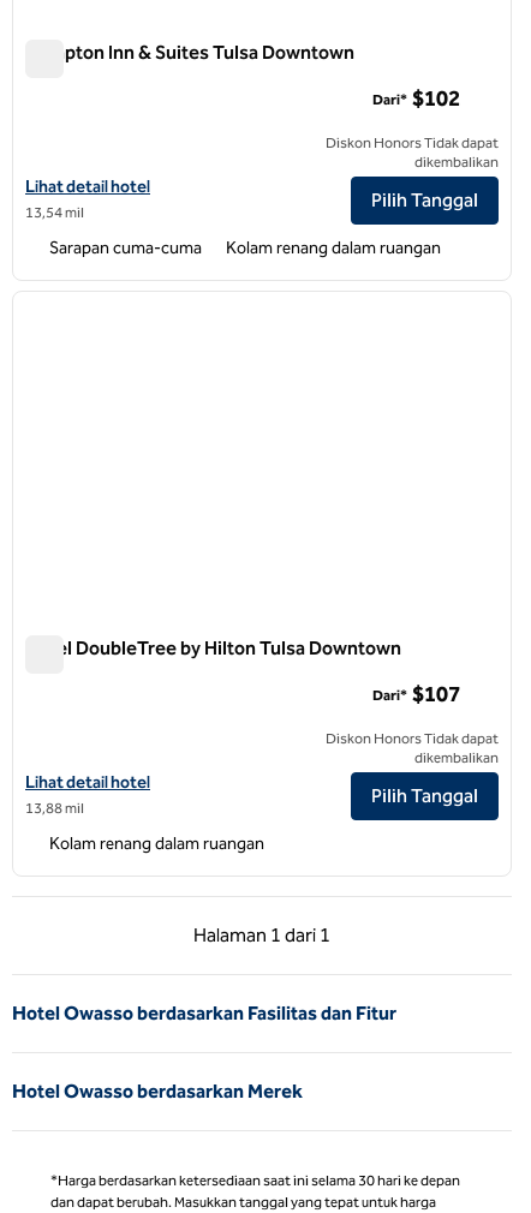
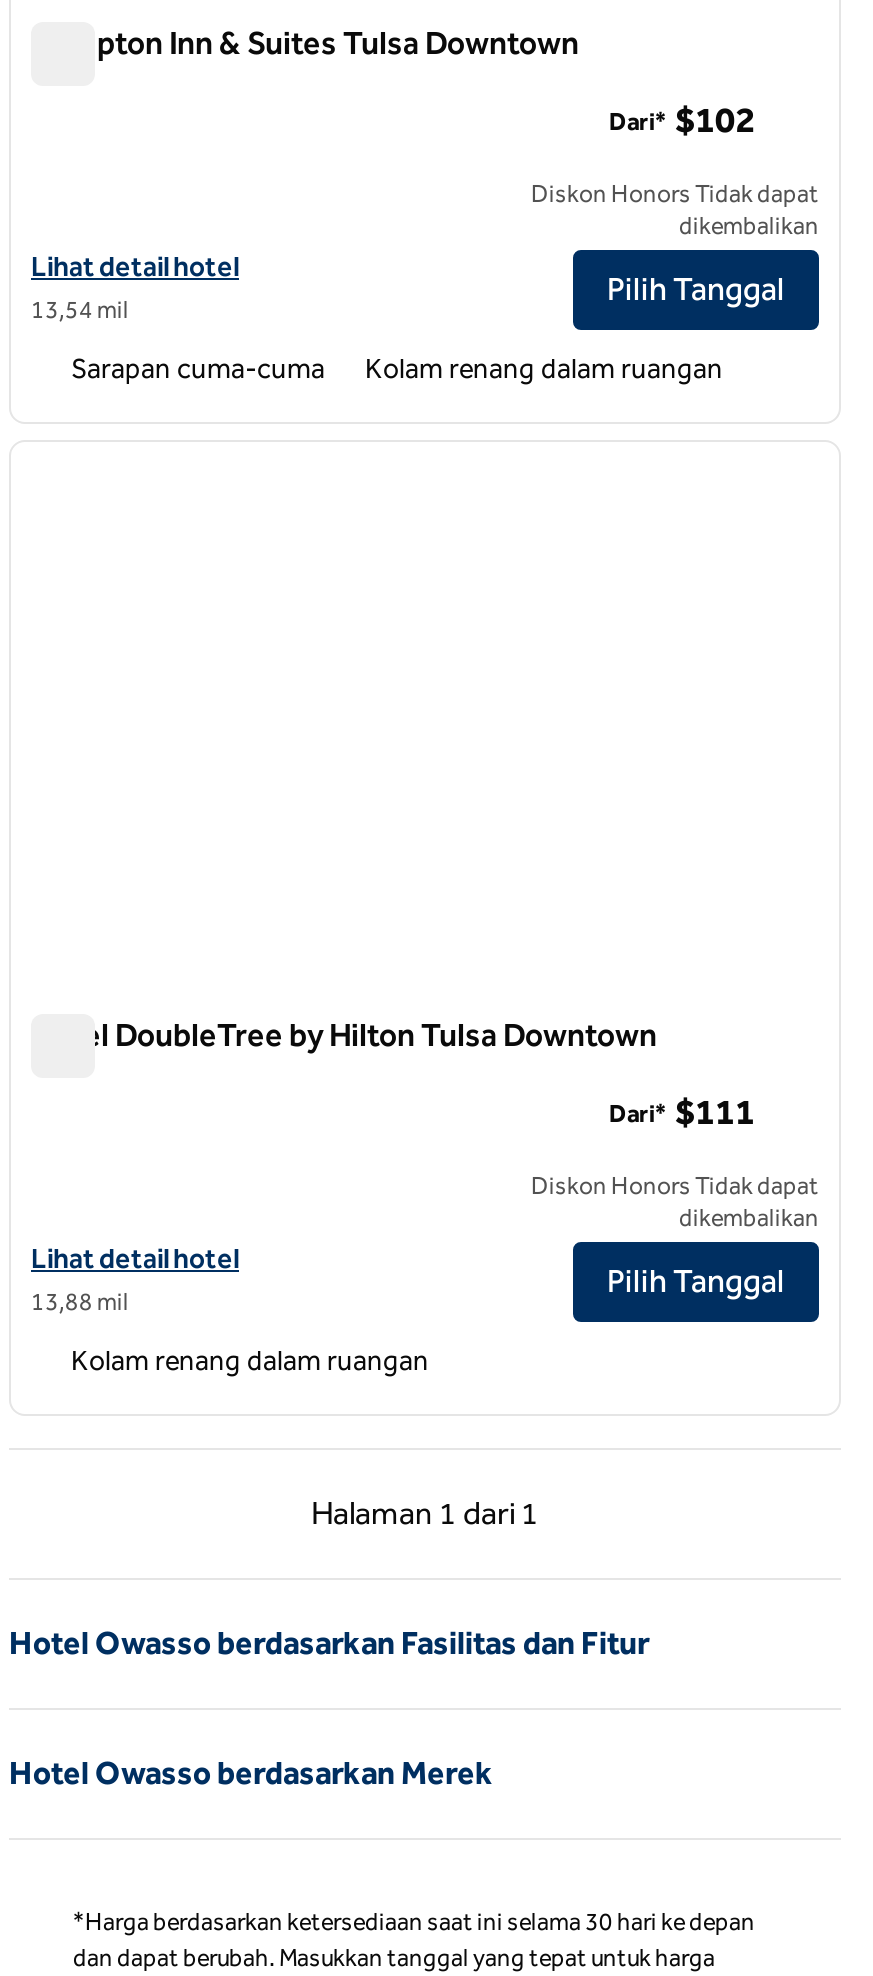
- Dari* $107
+ Dari* $111
